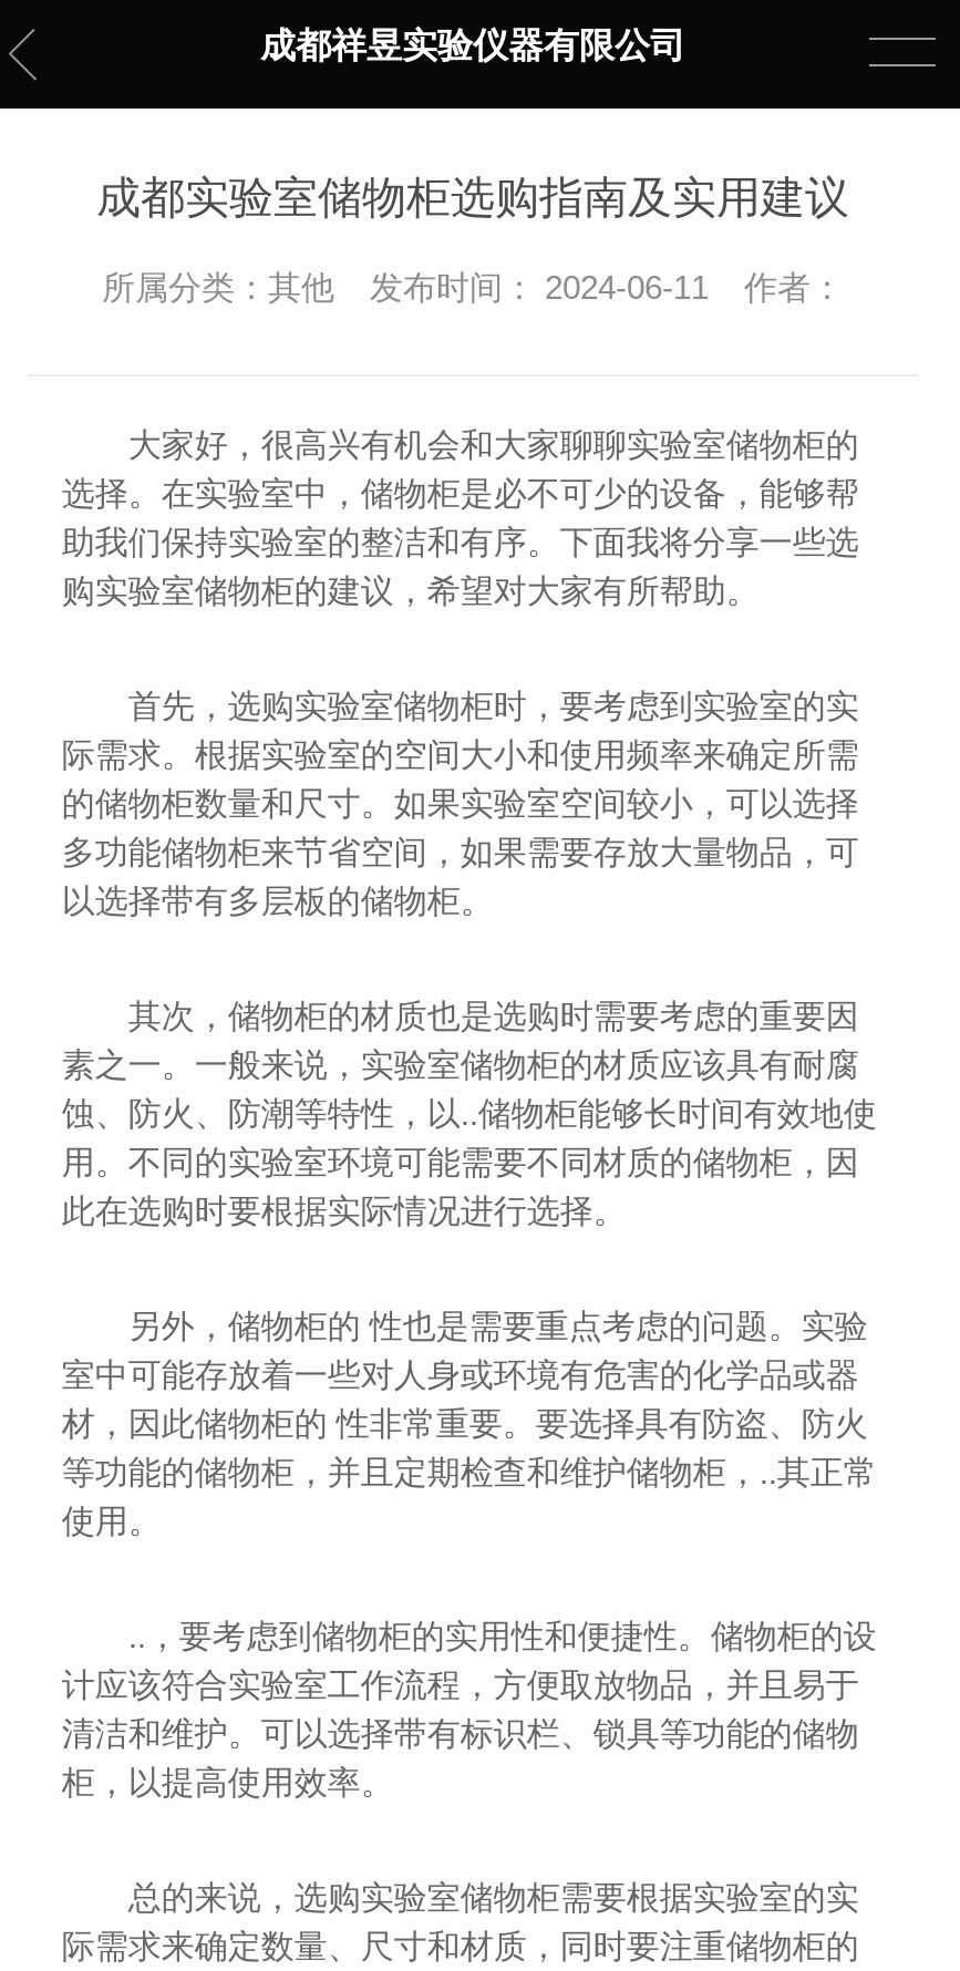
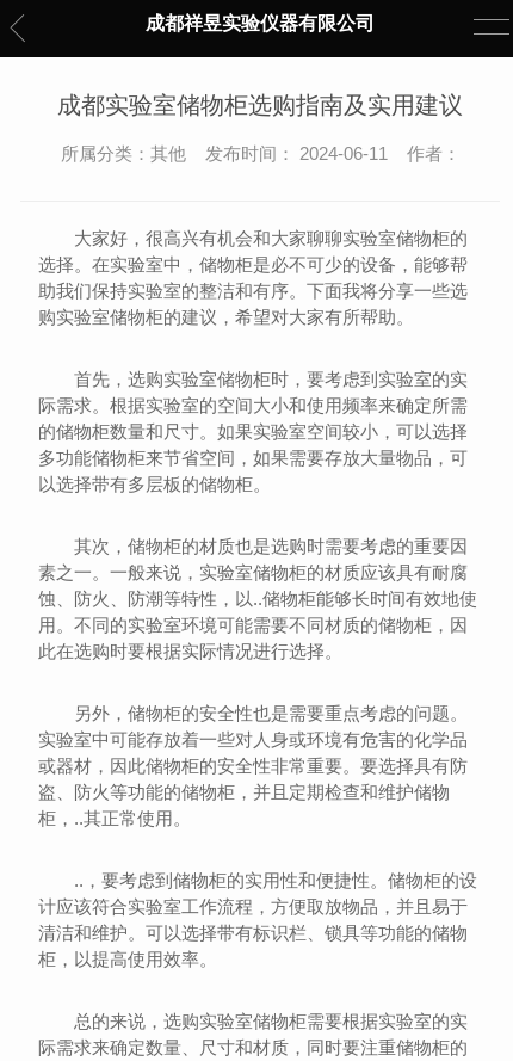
- 另外，储物柜的 性也是需要重点考虑的问题。实验
- 室中可能存放着一些对人身或环境有危害的化学品或器
- 材，因此储物柜的 性非常重要。要选择具有防盗、防火
- 等功能的储物柜，并且定期检查和维护储物柜，..其正常
- 使用。
+ 另外，储物柜的安全性也是需要重点考虑的问题。
+ 实验室中可能存放着一些对人身或环境有危害的化学品
+ 或器材，因此储物柜的安全性非常重要。要选择具有防
+ 盗、防火等功能的储物柜，并且定期检查和维护储物
+ 柜，..其正常使用。
